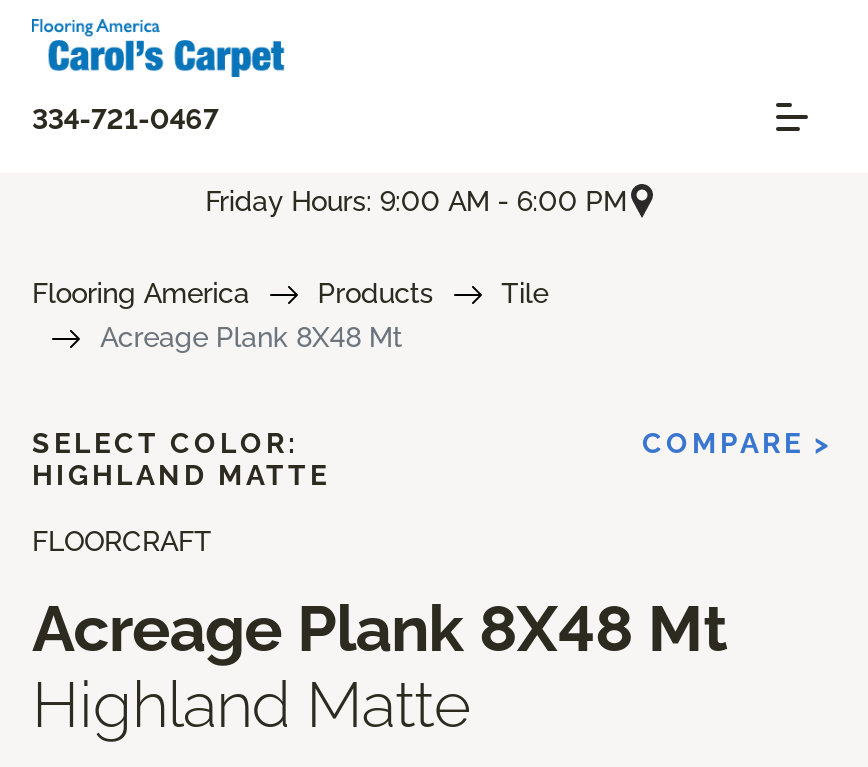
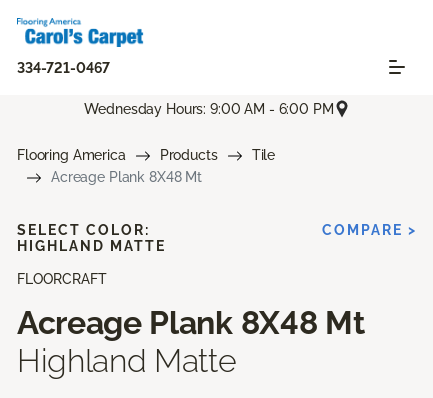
- Friday Hours: 9:00 AM - 6:00 PM
+ Wednesday Hours: 9:00 AM - 6:00 PM
